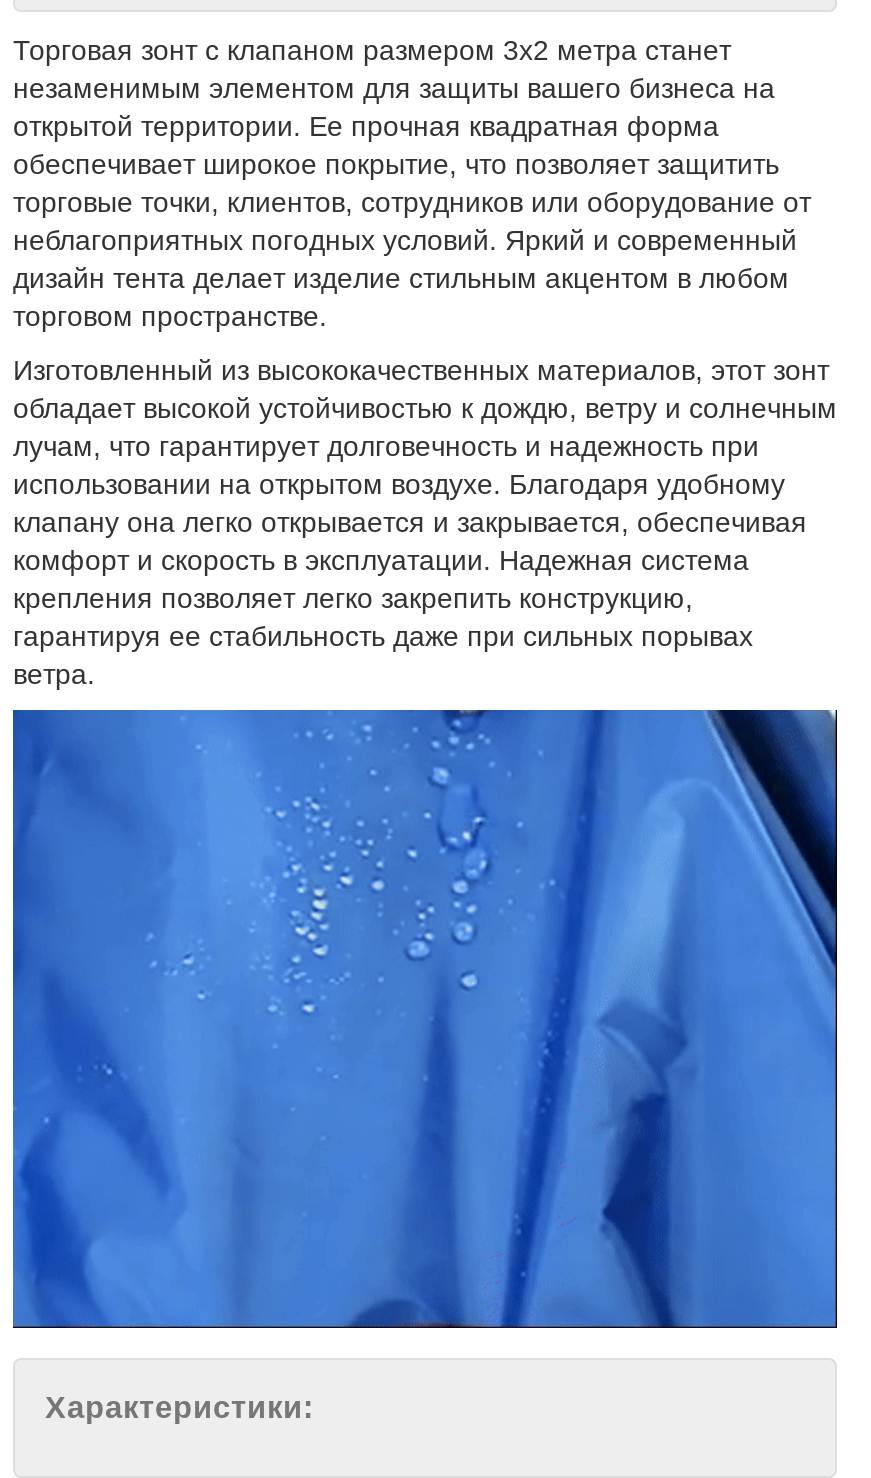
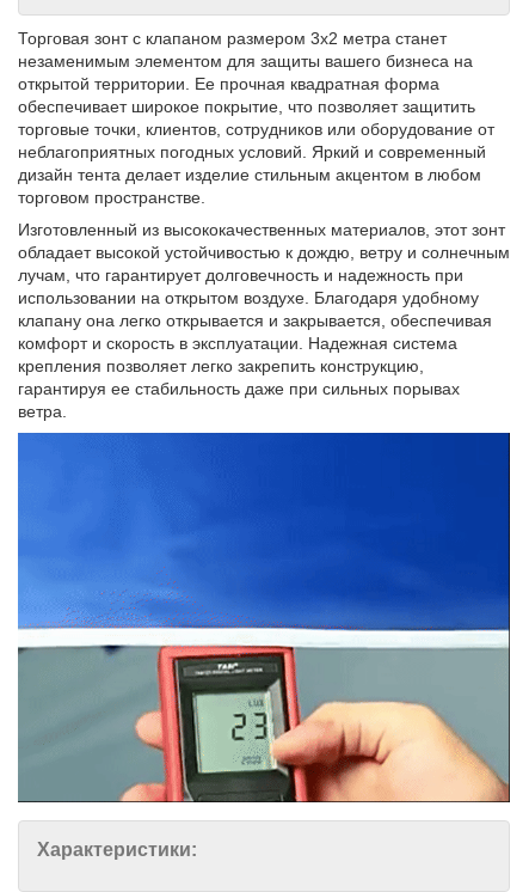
- [image]
+ [image]
